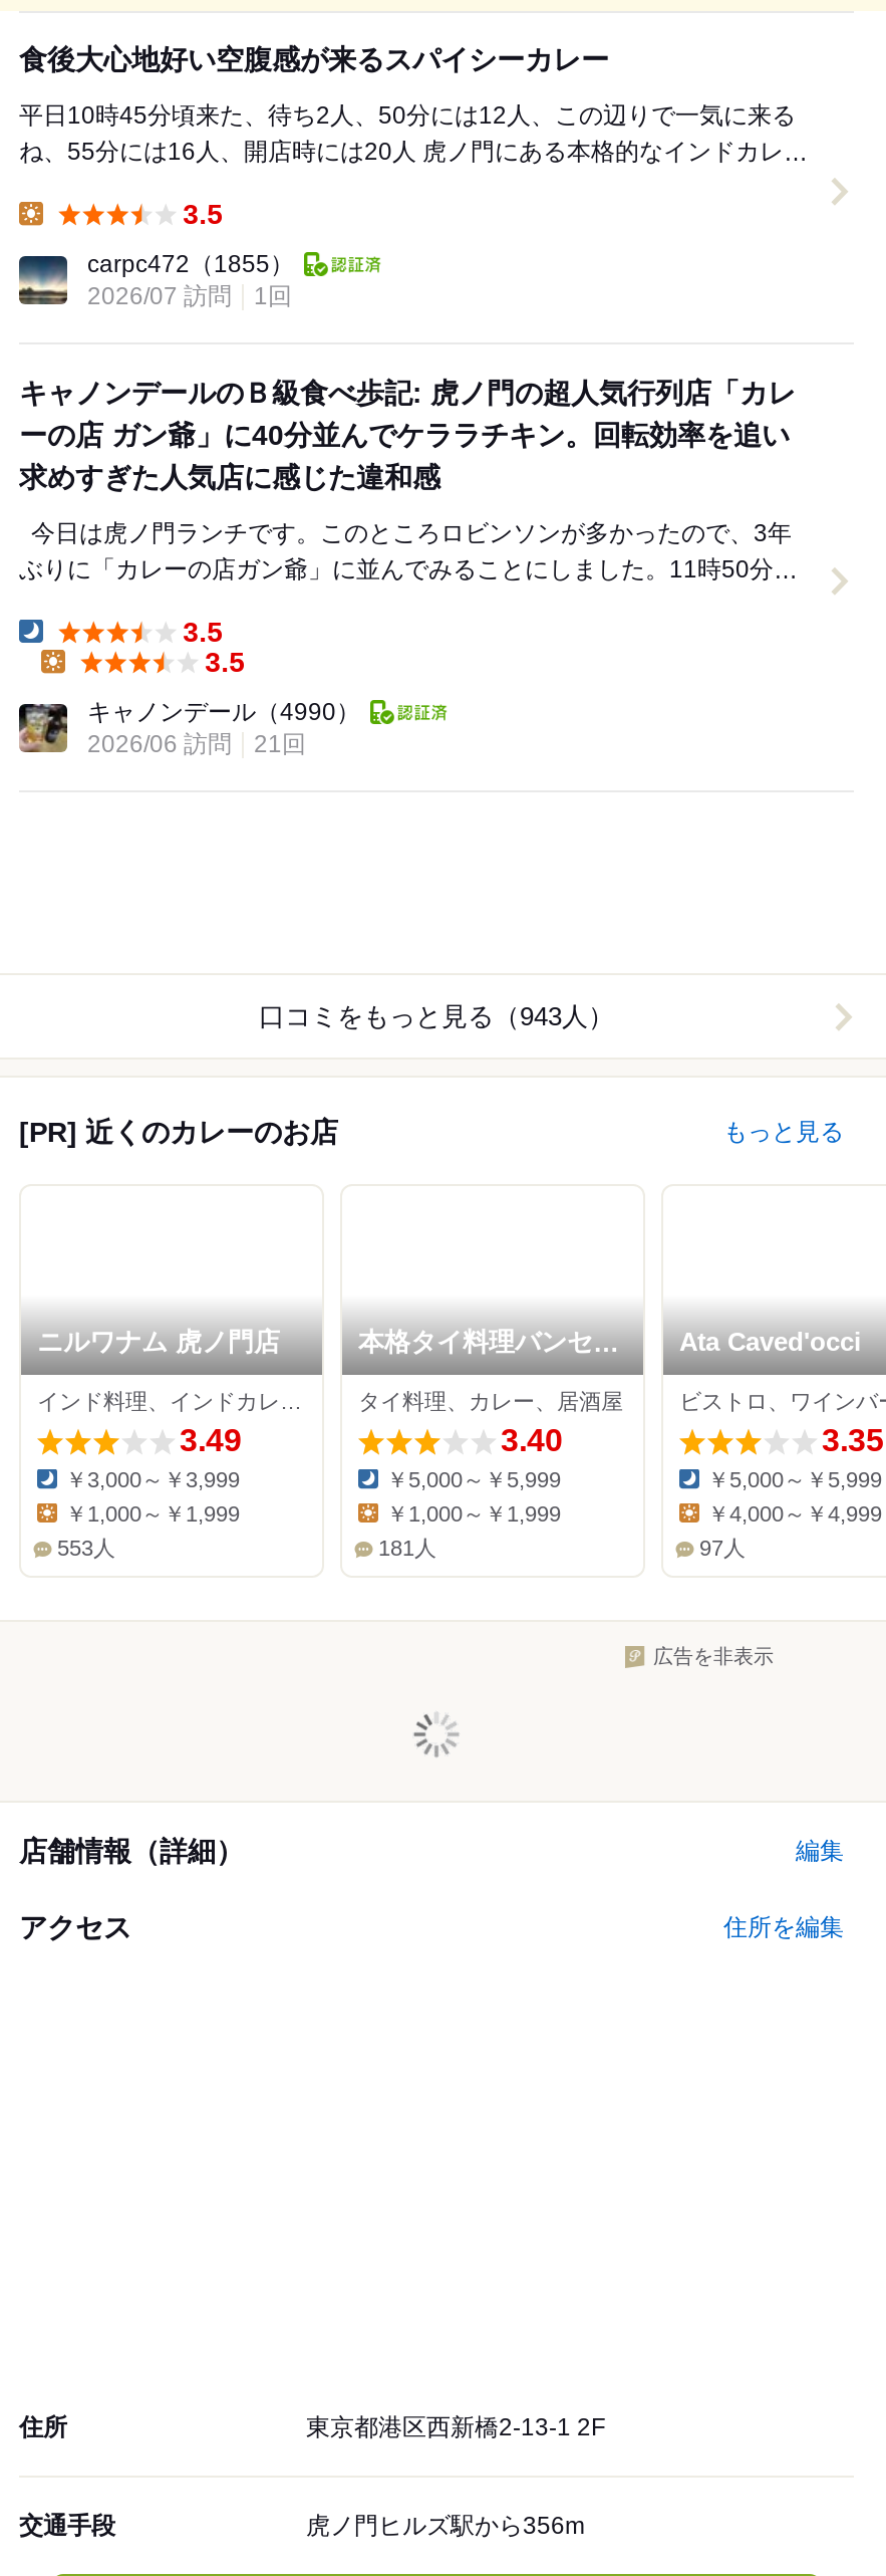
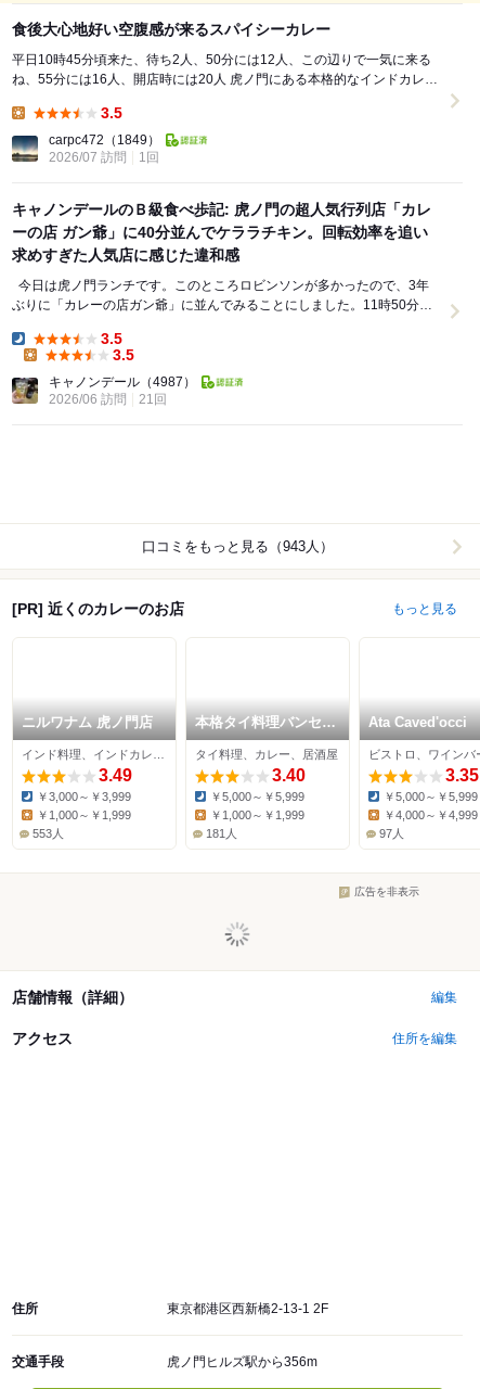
- carpc472（1855）
+ carpc472（1849）

- キャノンデール（4990）
+ キャノンデール（4987）
